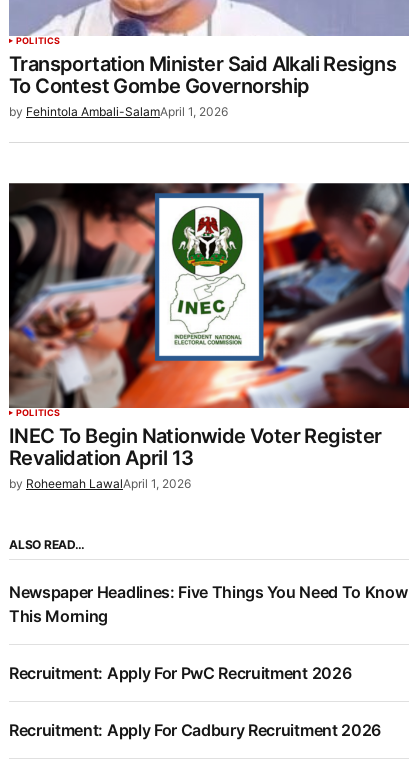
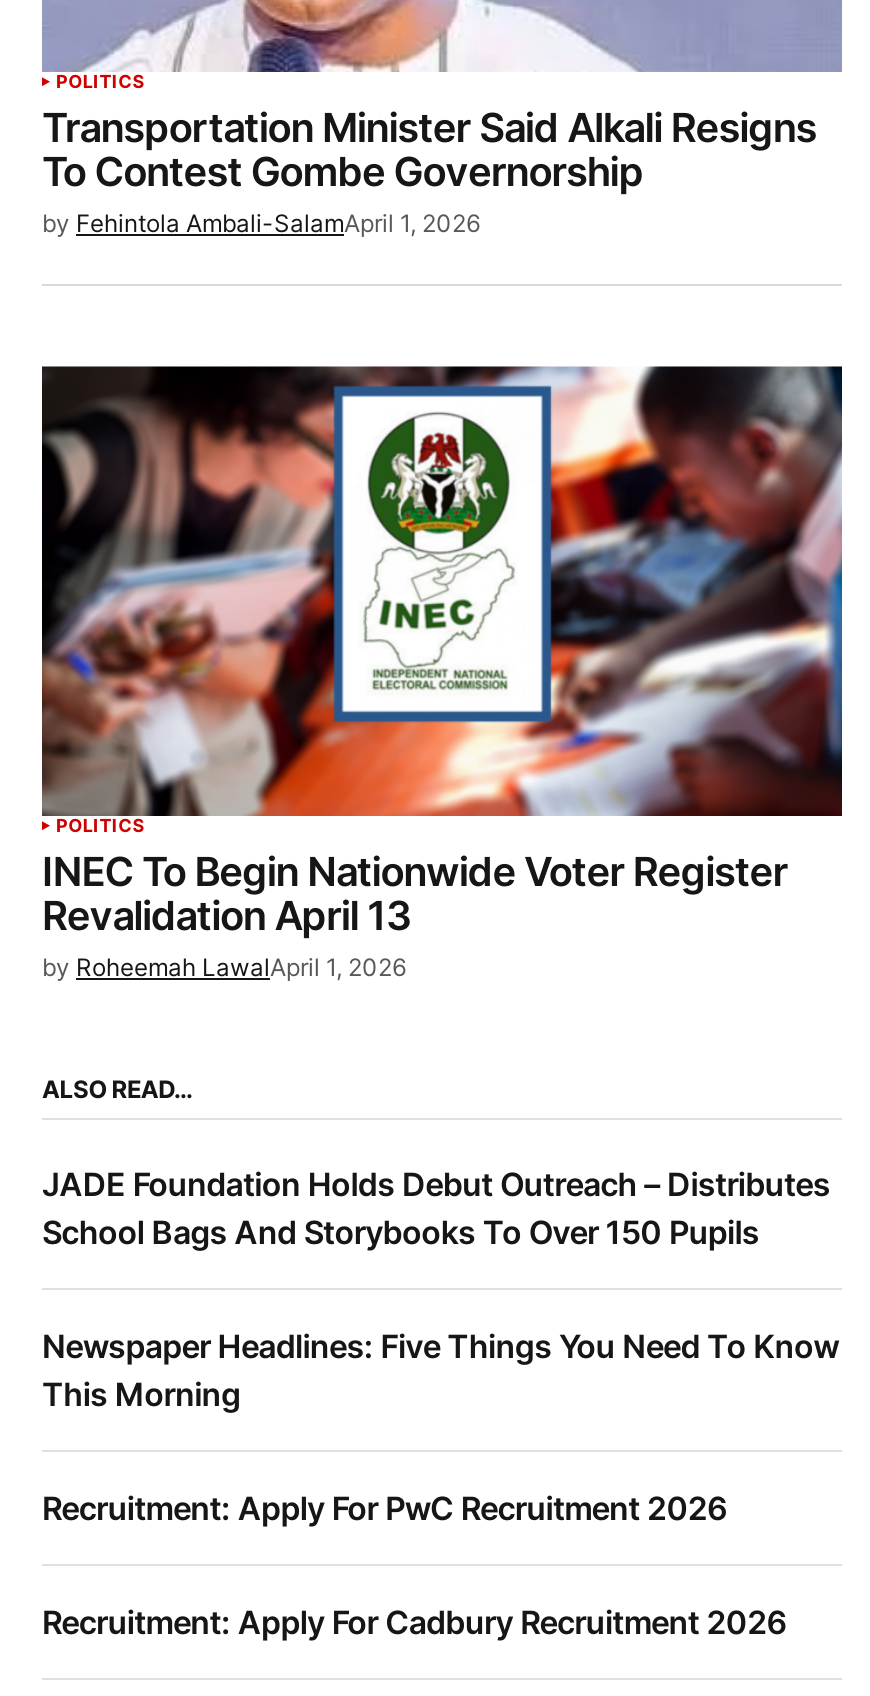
+ JADE Foundation Holds Debut Outreach – Distributes
+ School Bags And Storybooks To Over 150 Pupils
